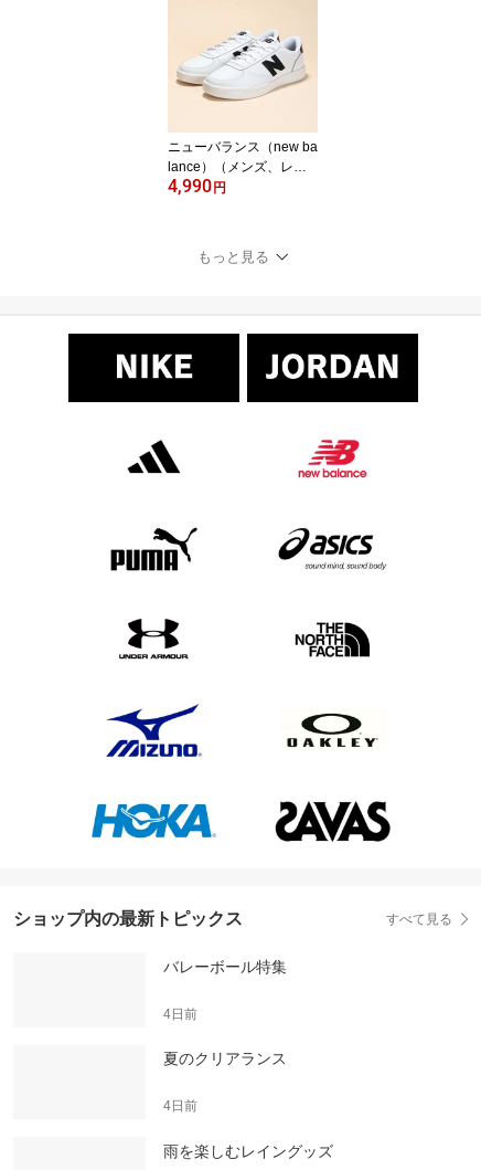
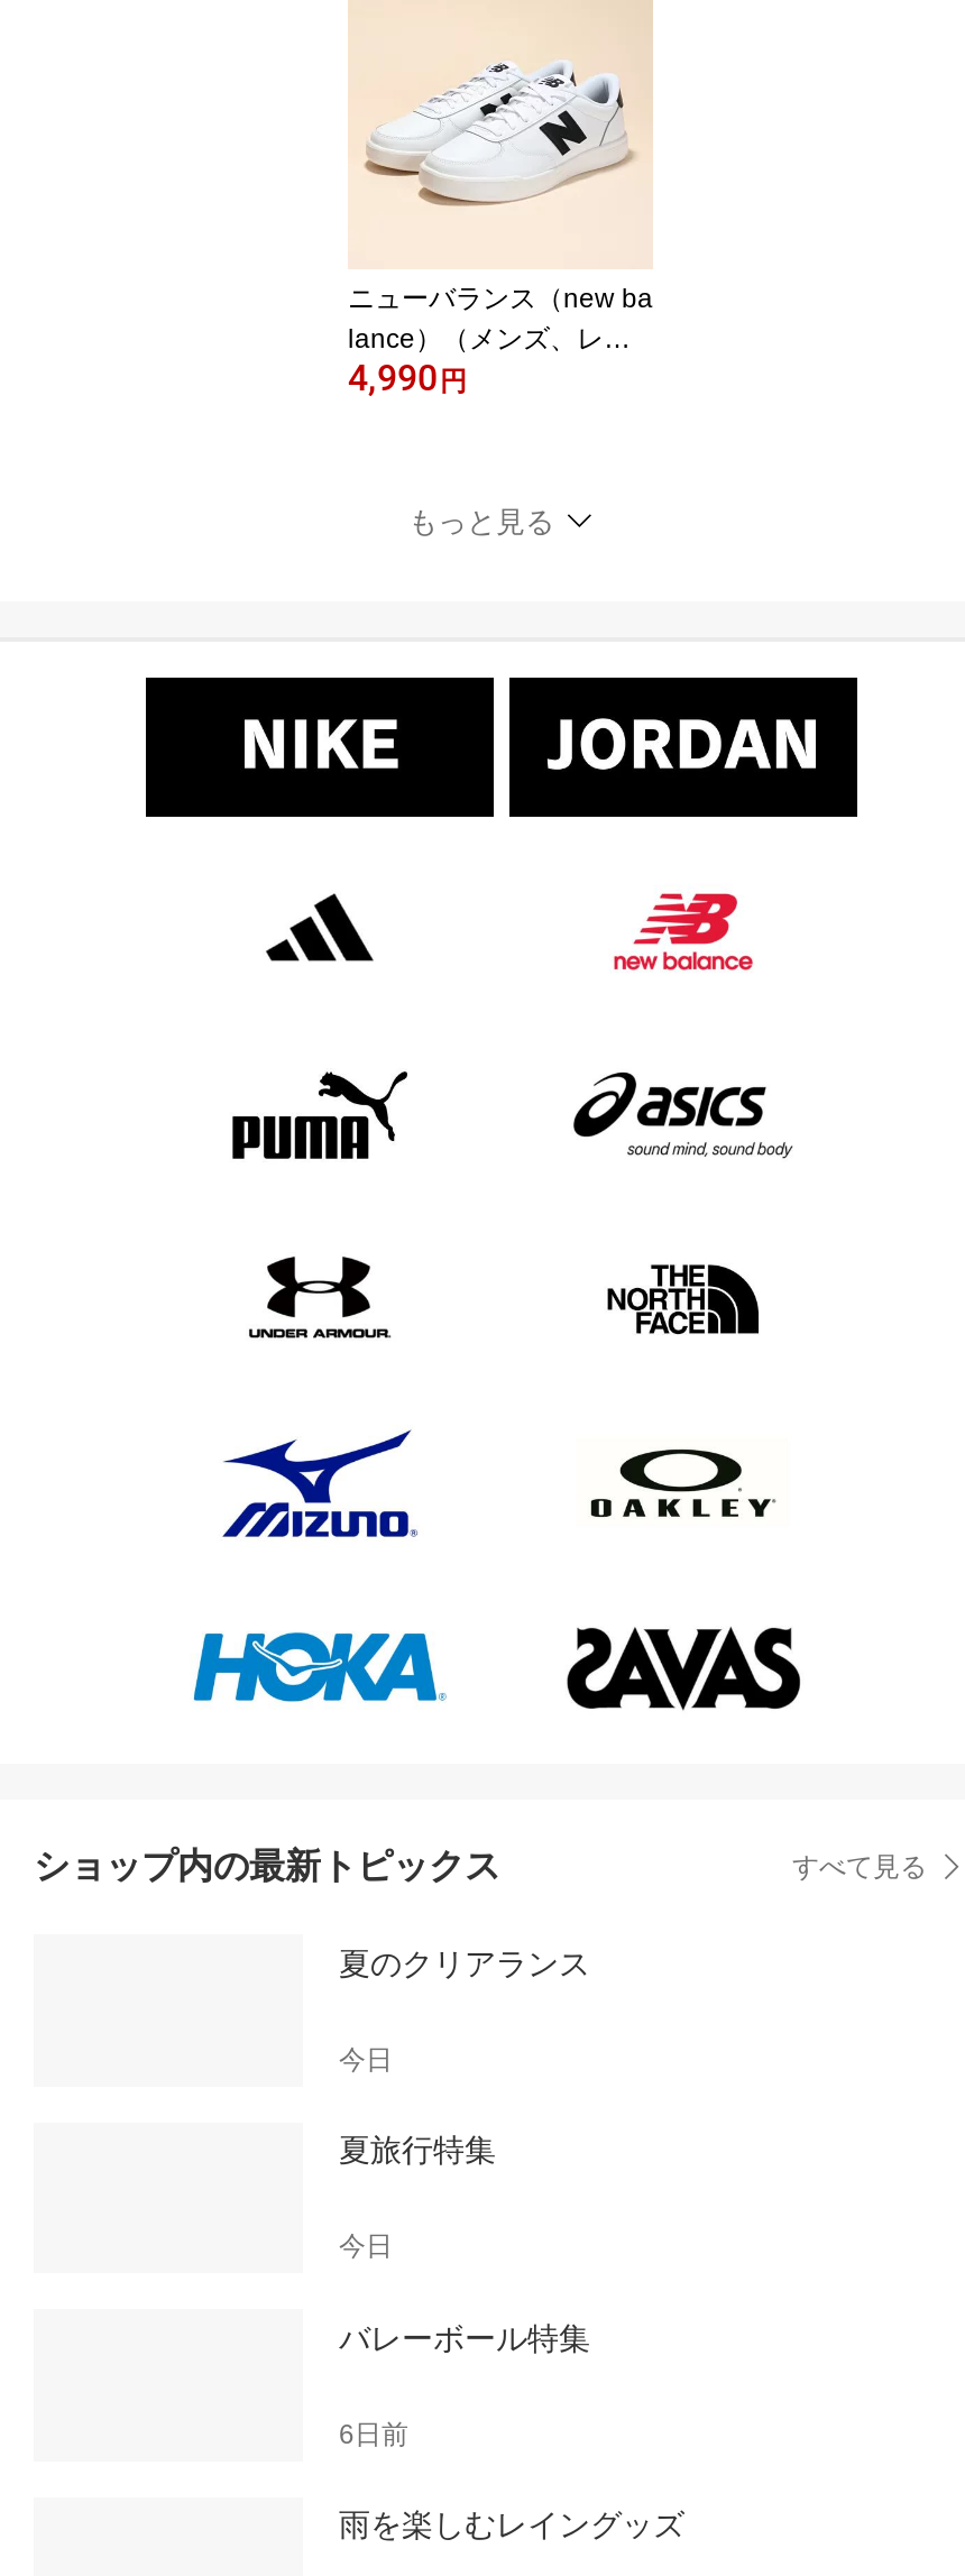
+ 今日
+ 夏旅行特集
+ 今日

moved down: バレーボール特集

- 4日前
- 4日前
+ 6日前

moved up: 夏のクリアランス
